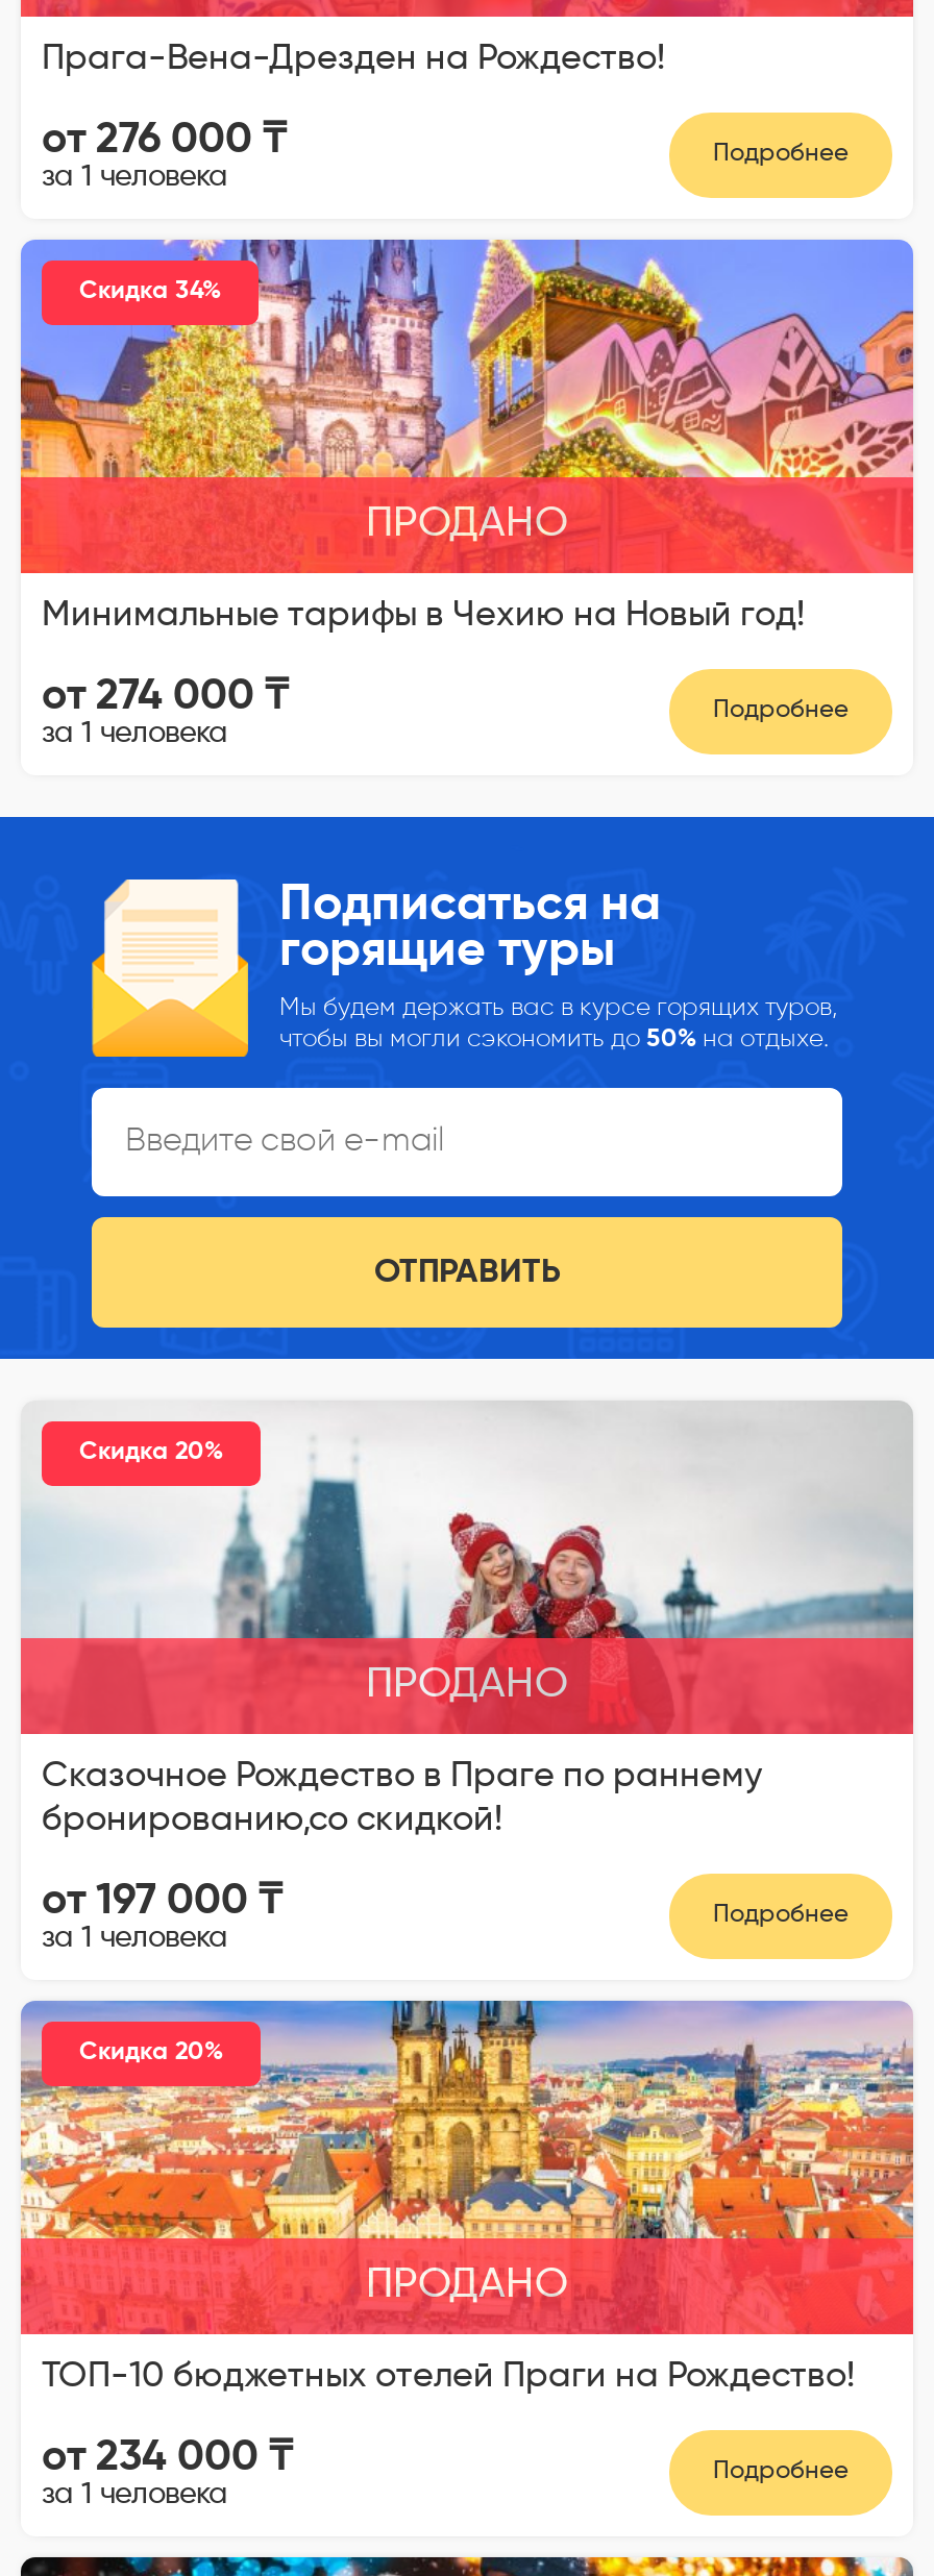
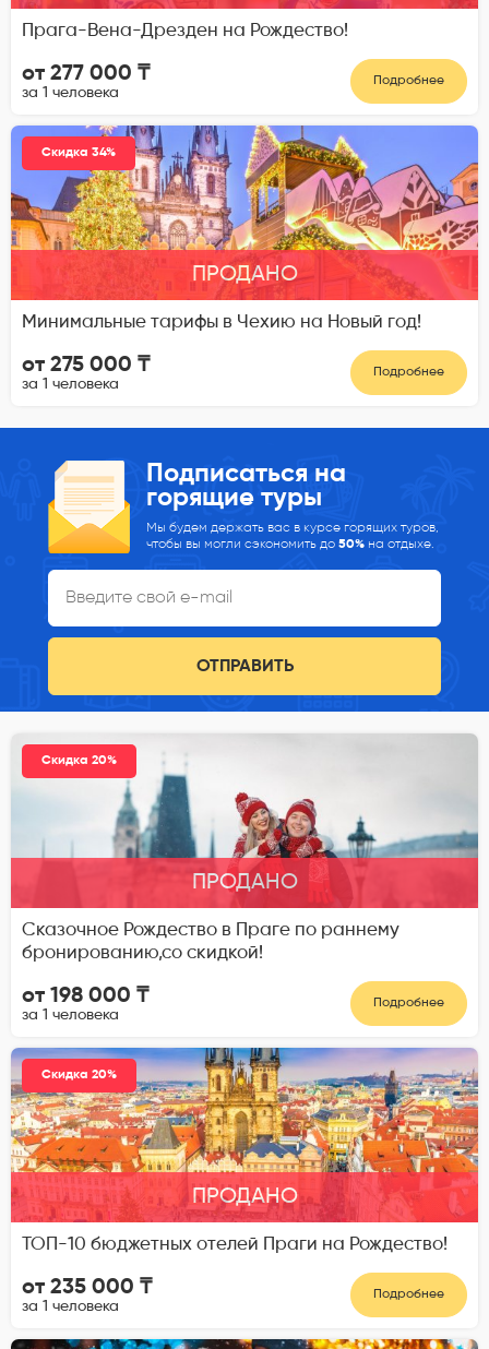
- от 276 000 ₸
+ от 277 000 ₸

- от 274 000 ₸
+ от 275 000 ₸

- от 197 000 ₸
+ от 198 000 ₸

- от 234 000 ₸
+ от 235 000 ₸
